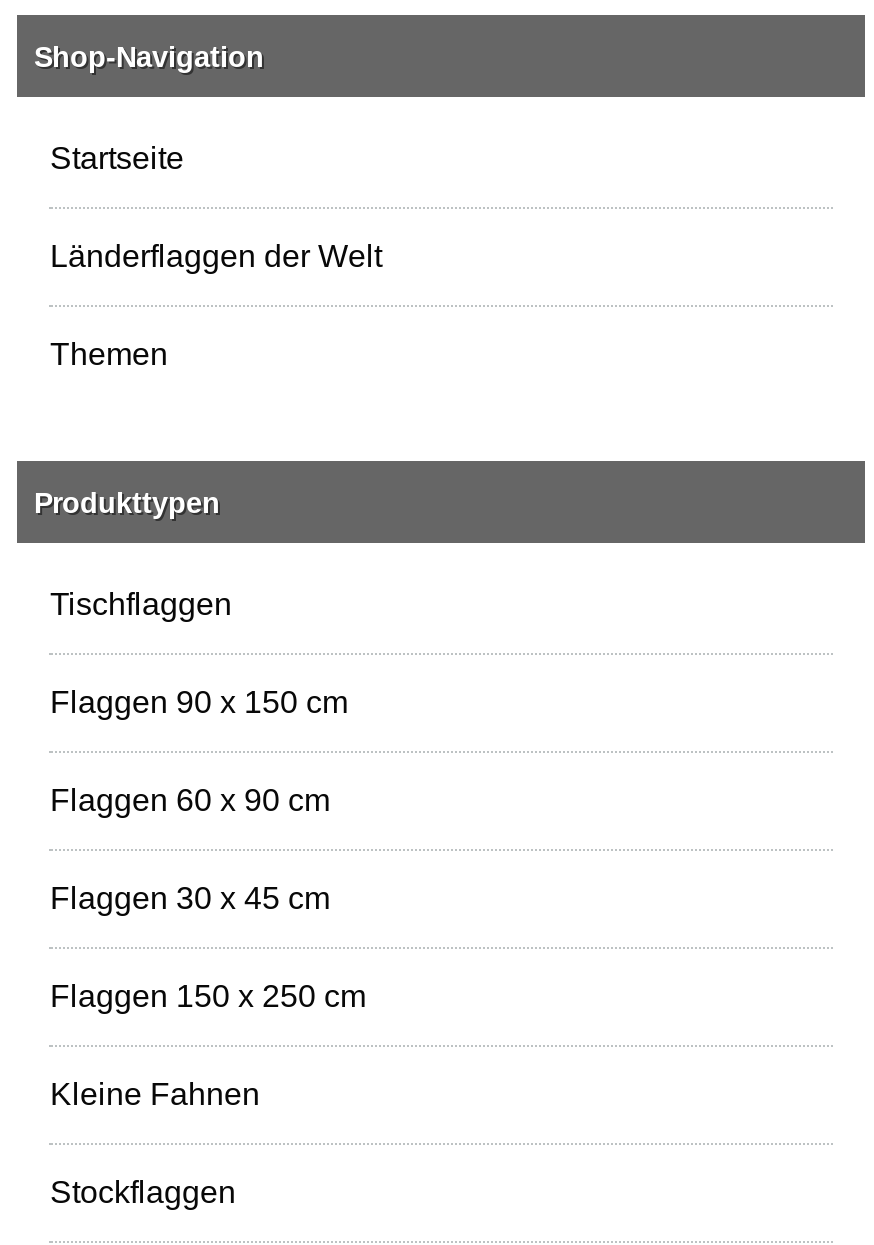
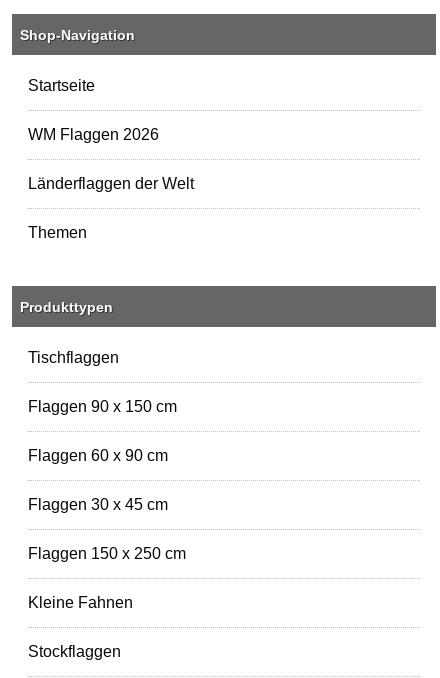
+ WM Flaggen 2026
